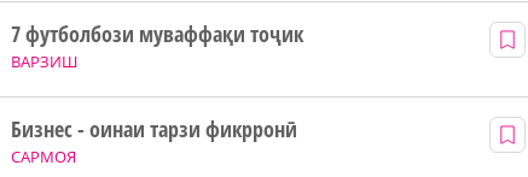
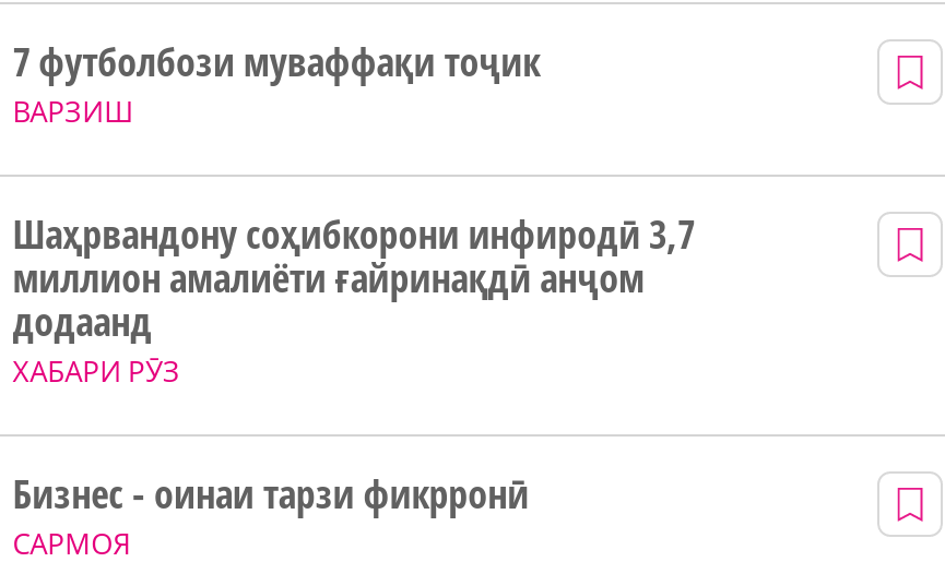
+ ХАБАРИ РӮЗ

+ Шаҳрвандону соҳибкорони инфиродӣ 3,7
+ миллион амалиёти ғайринақдӣ анҷом
+ додаанд
